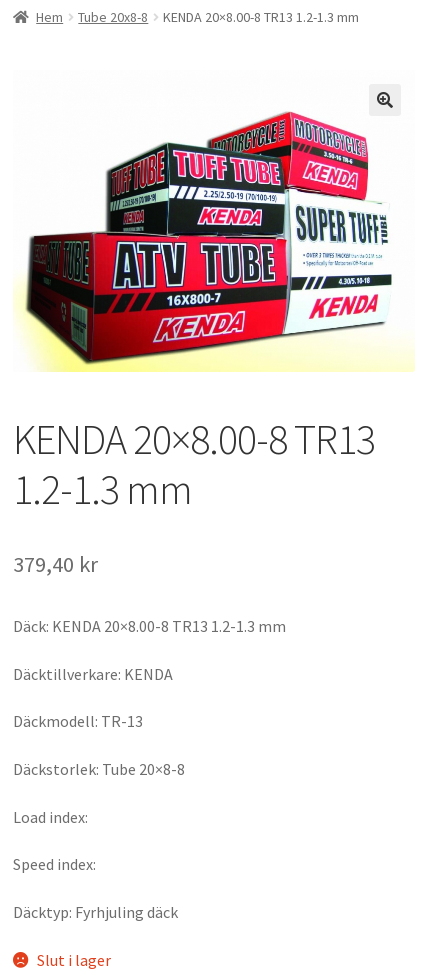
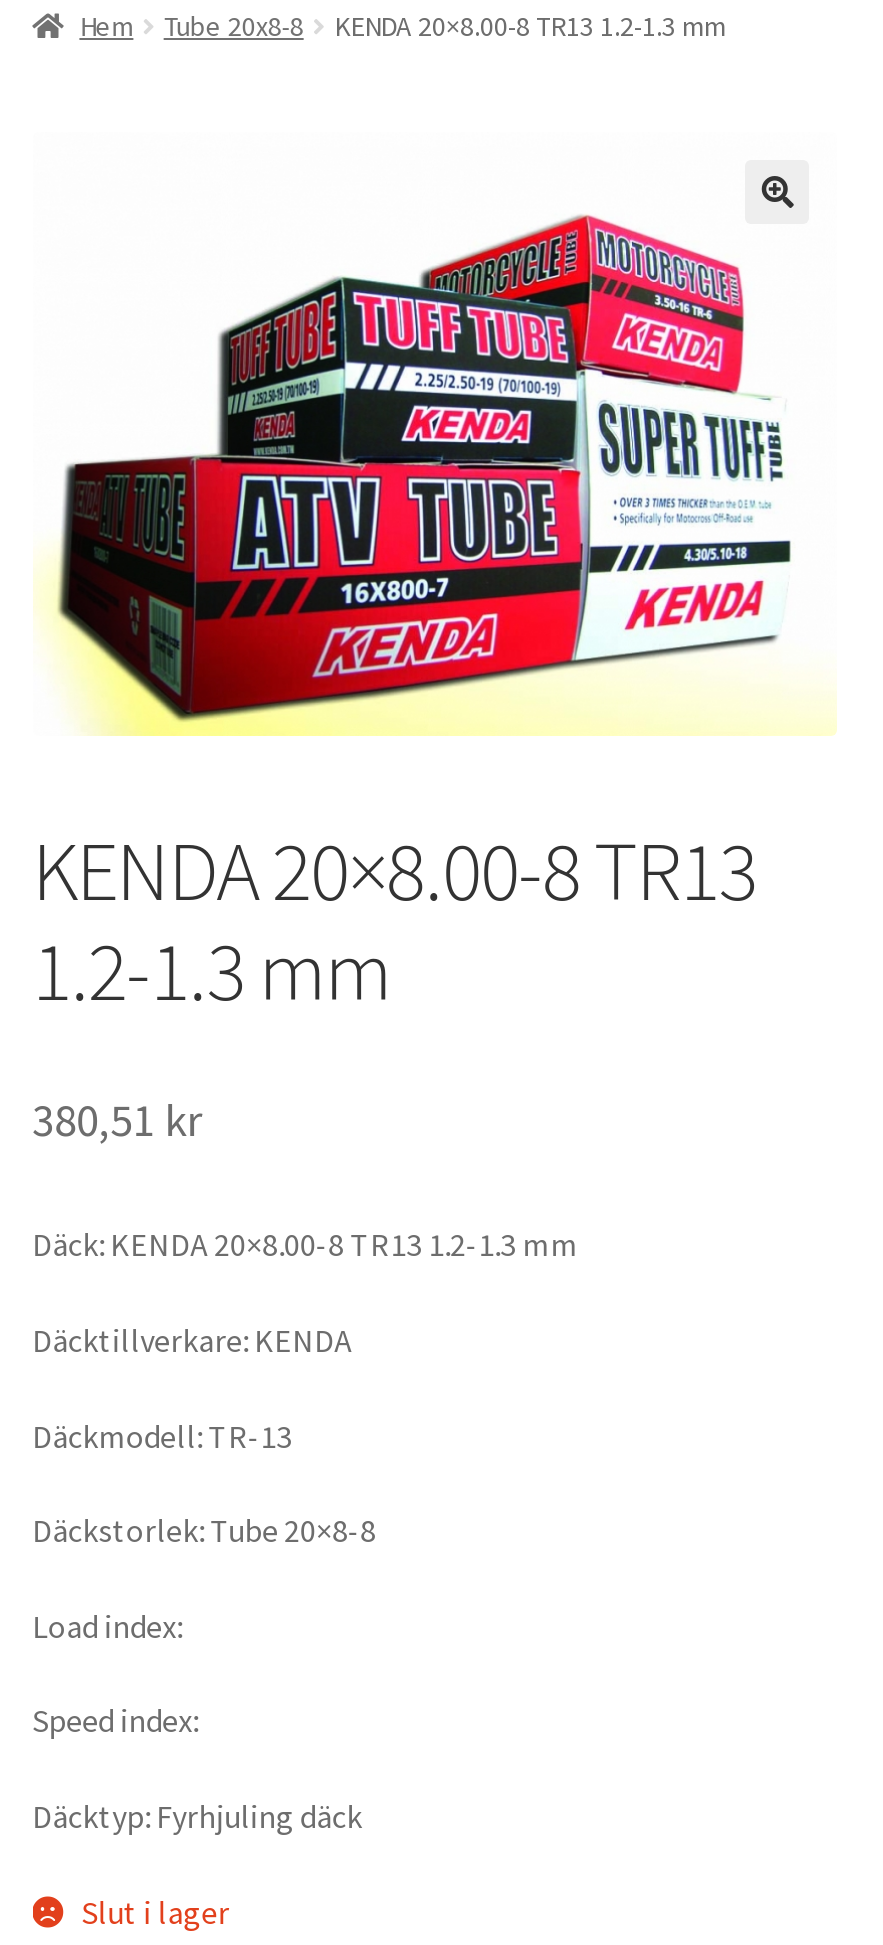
- 379,40 kr
+ 380,51 kr
